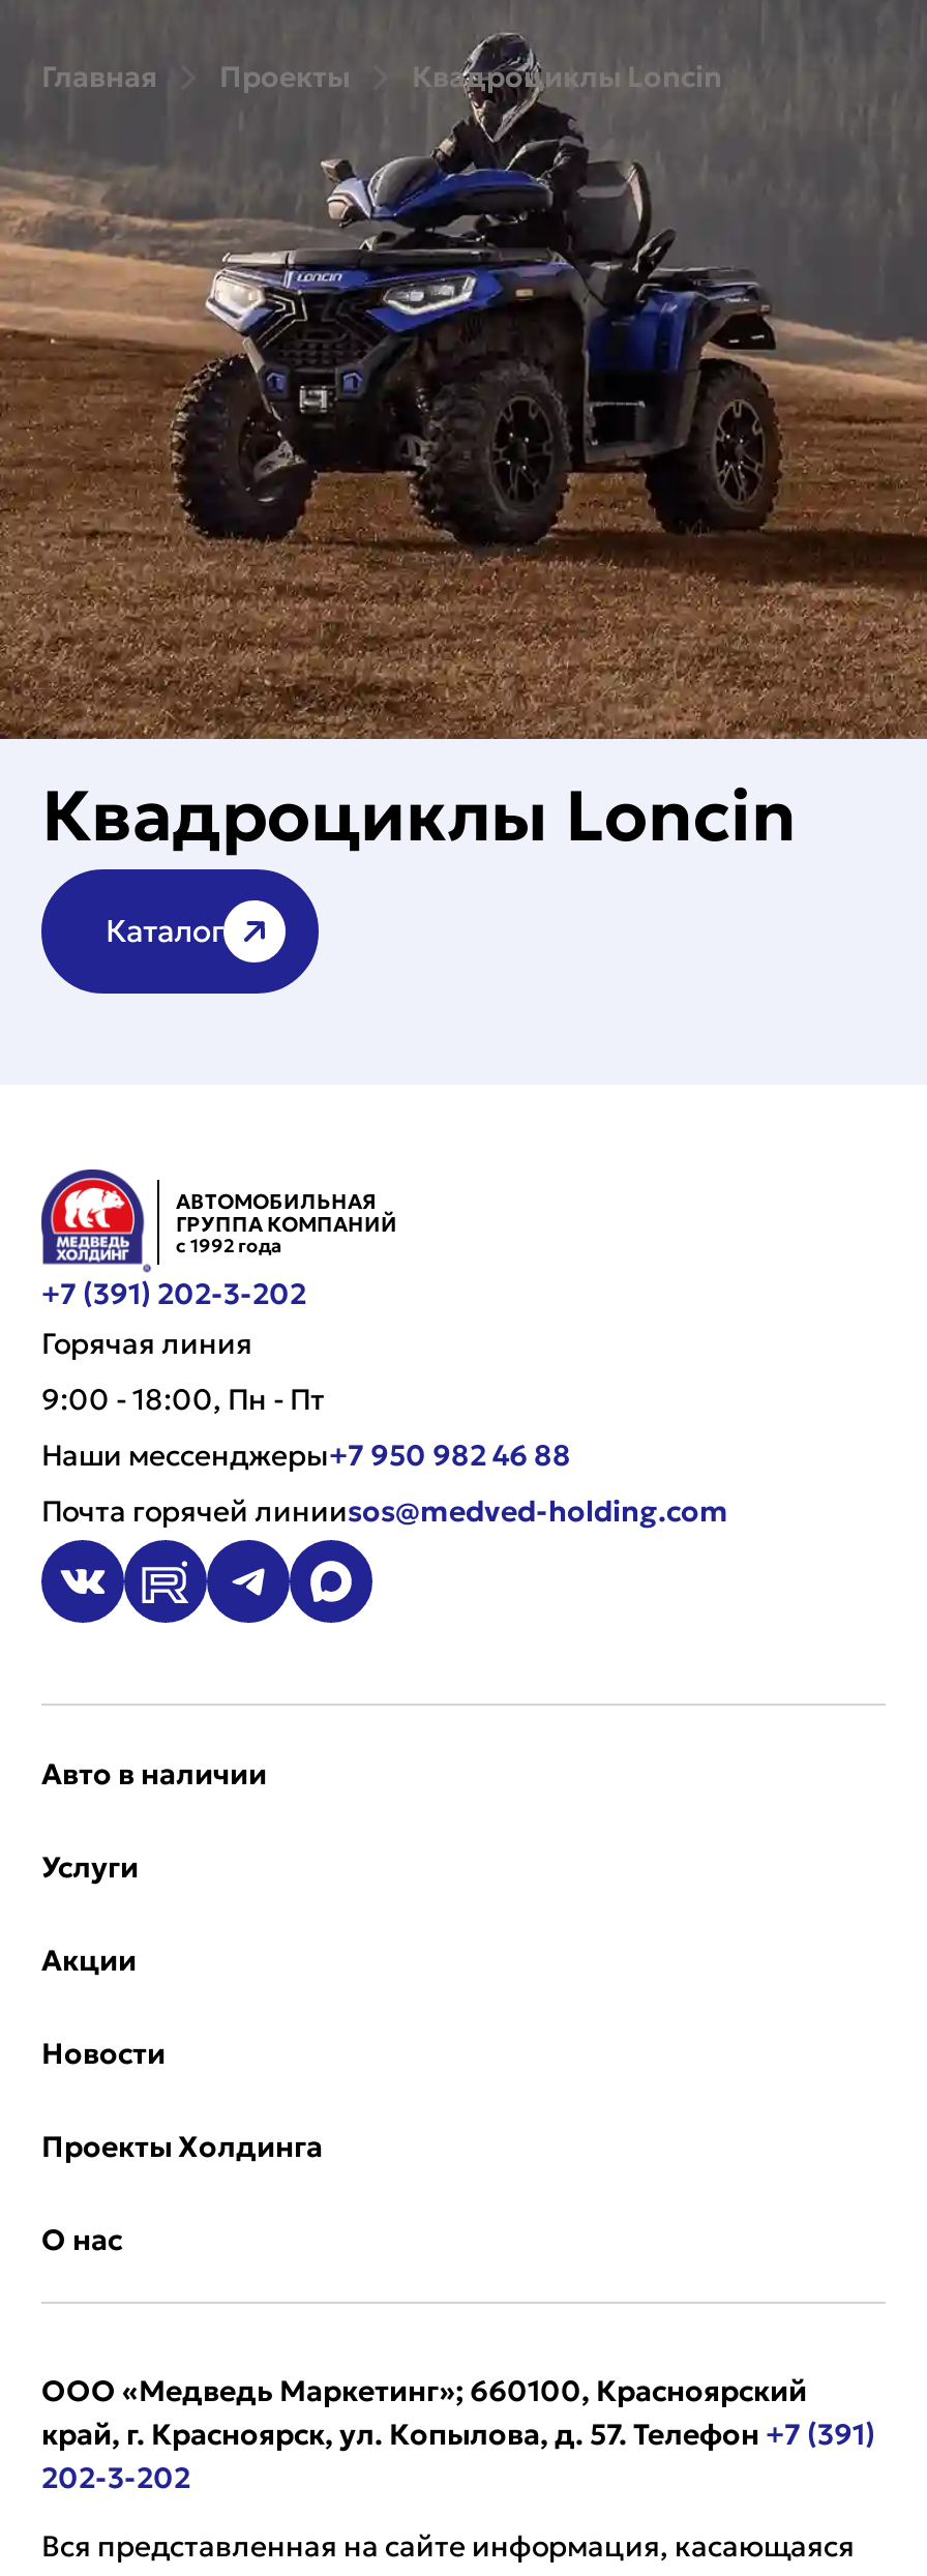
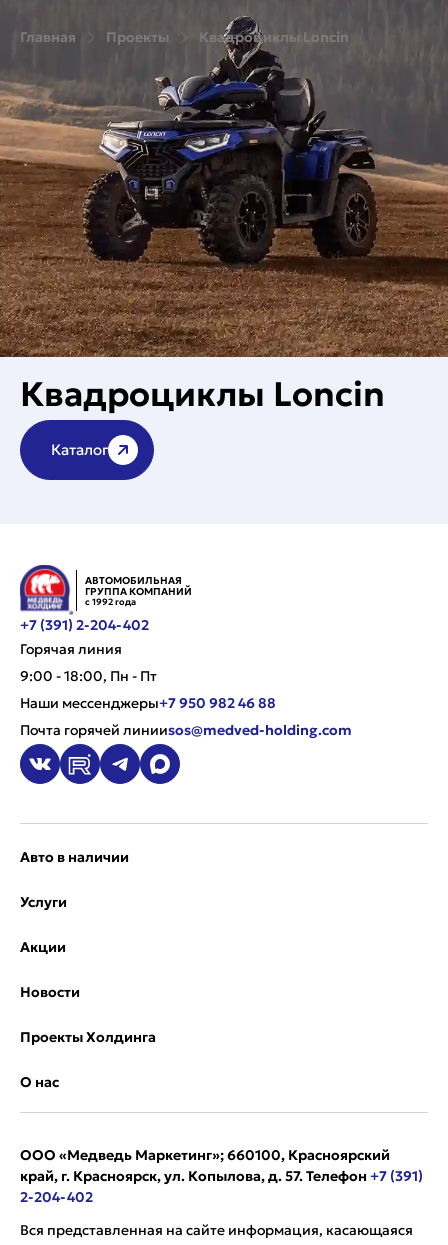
- +7 (391) 202-3-202
+ +7 (391) 2-204-402

- 202-3-202
+ 2-204-402
